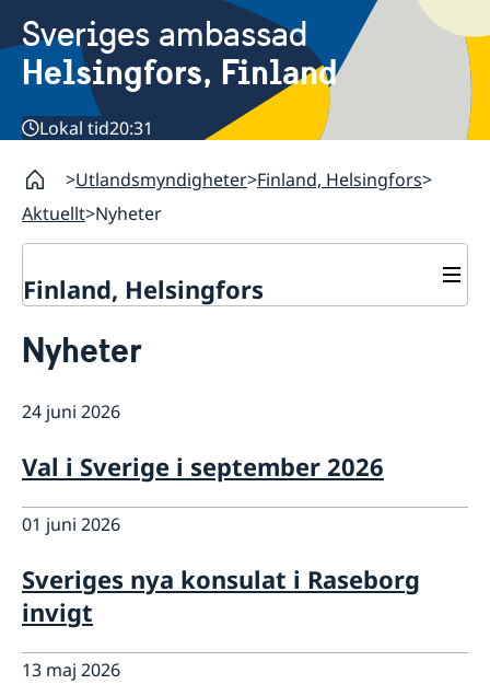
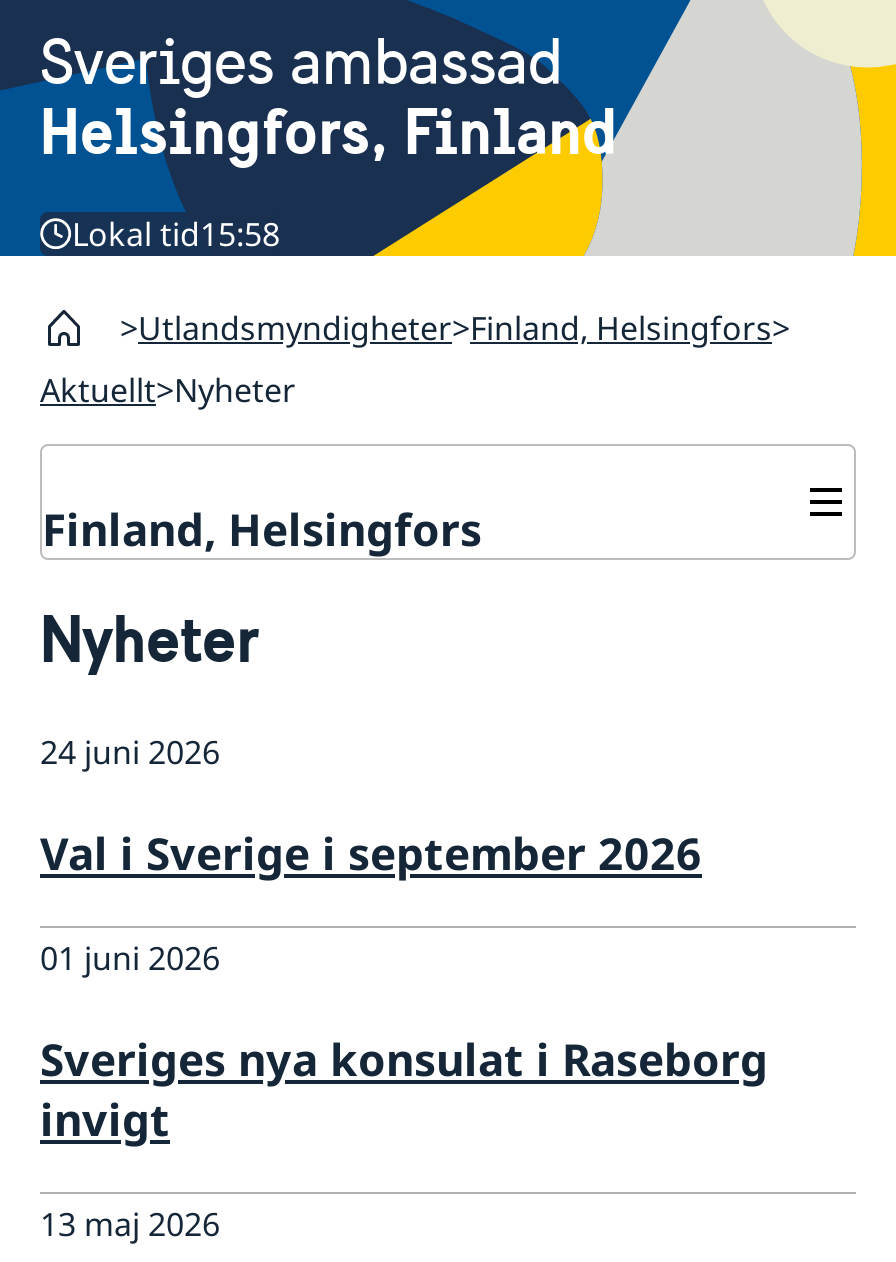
- Lokal tid20:31
+ Lokal tid15:58
